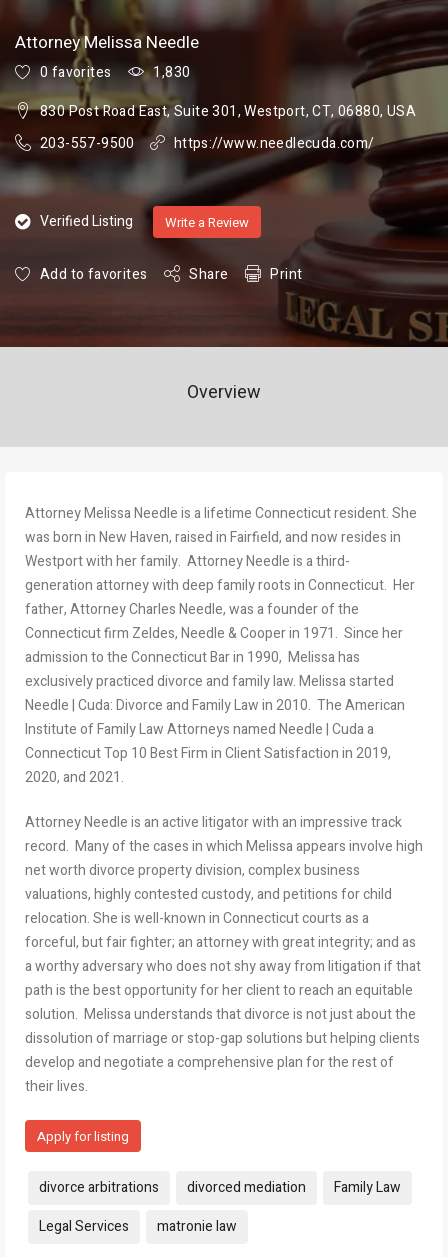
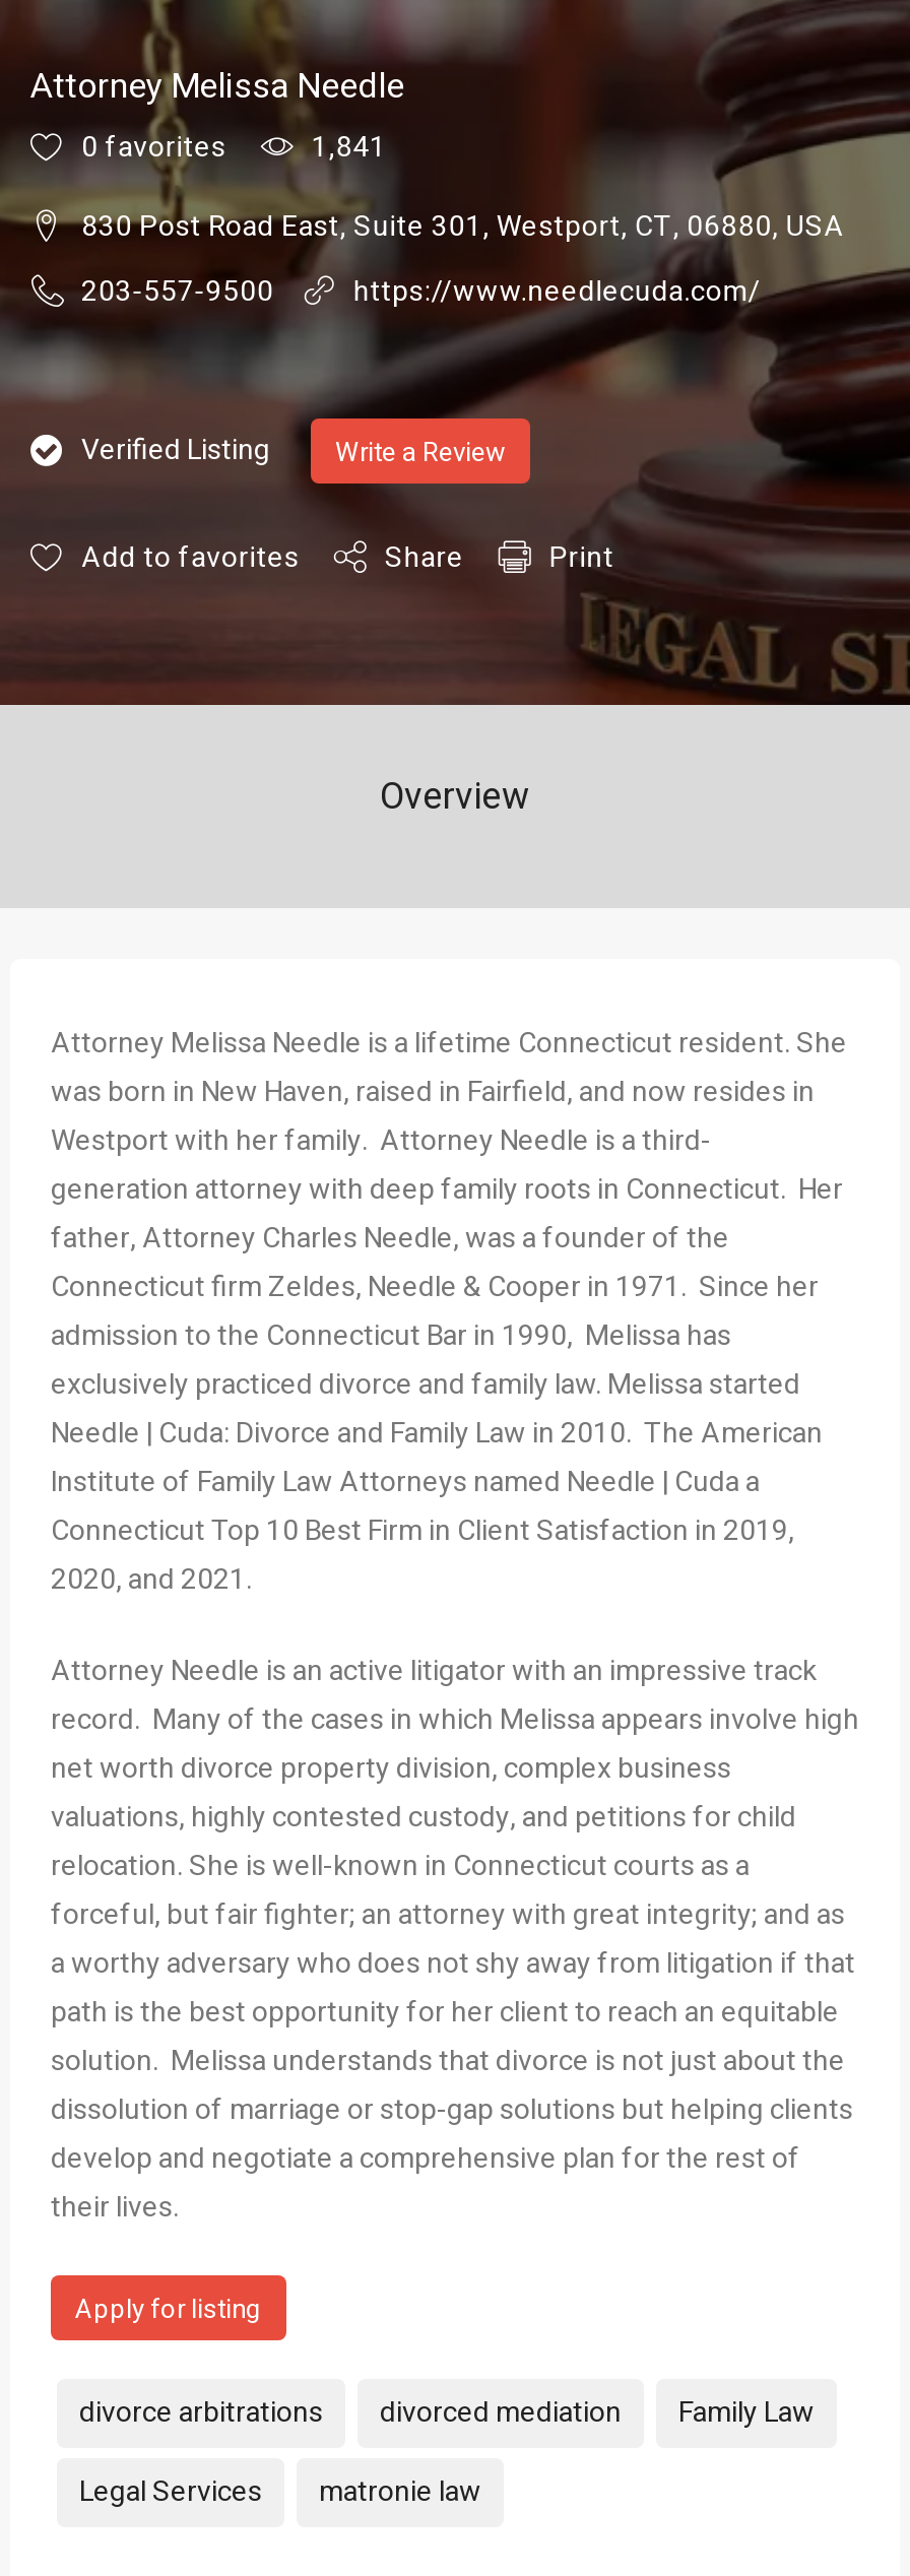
- 0 favorites 1,830
+ 0 favorites 1,841
